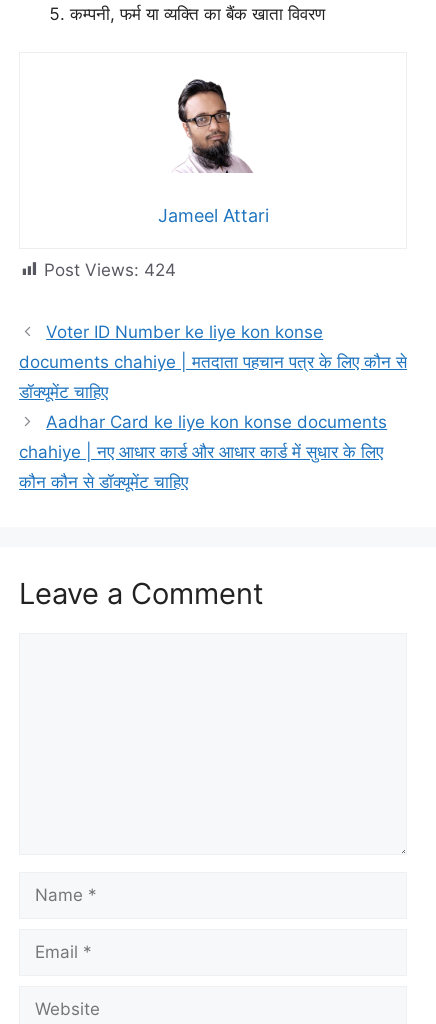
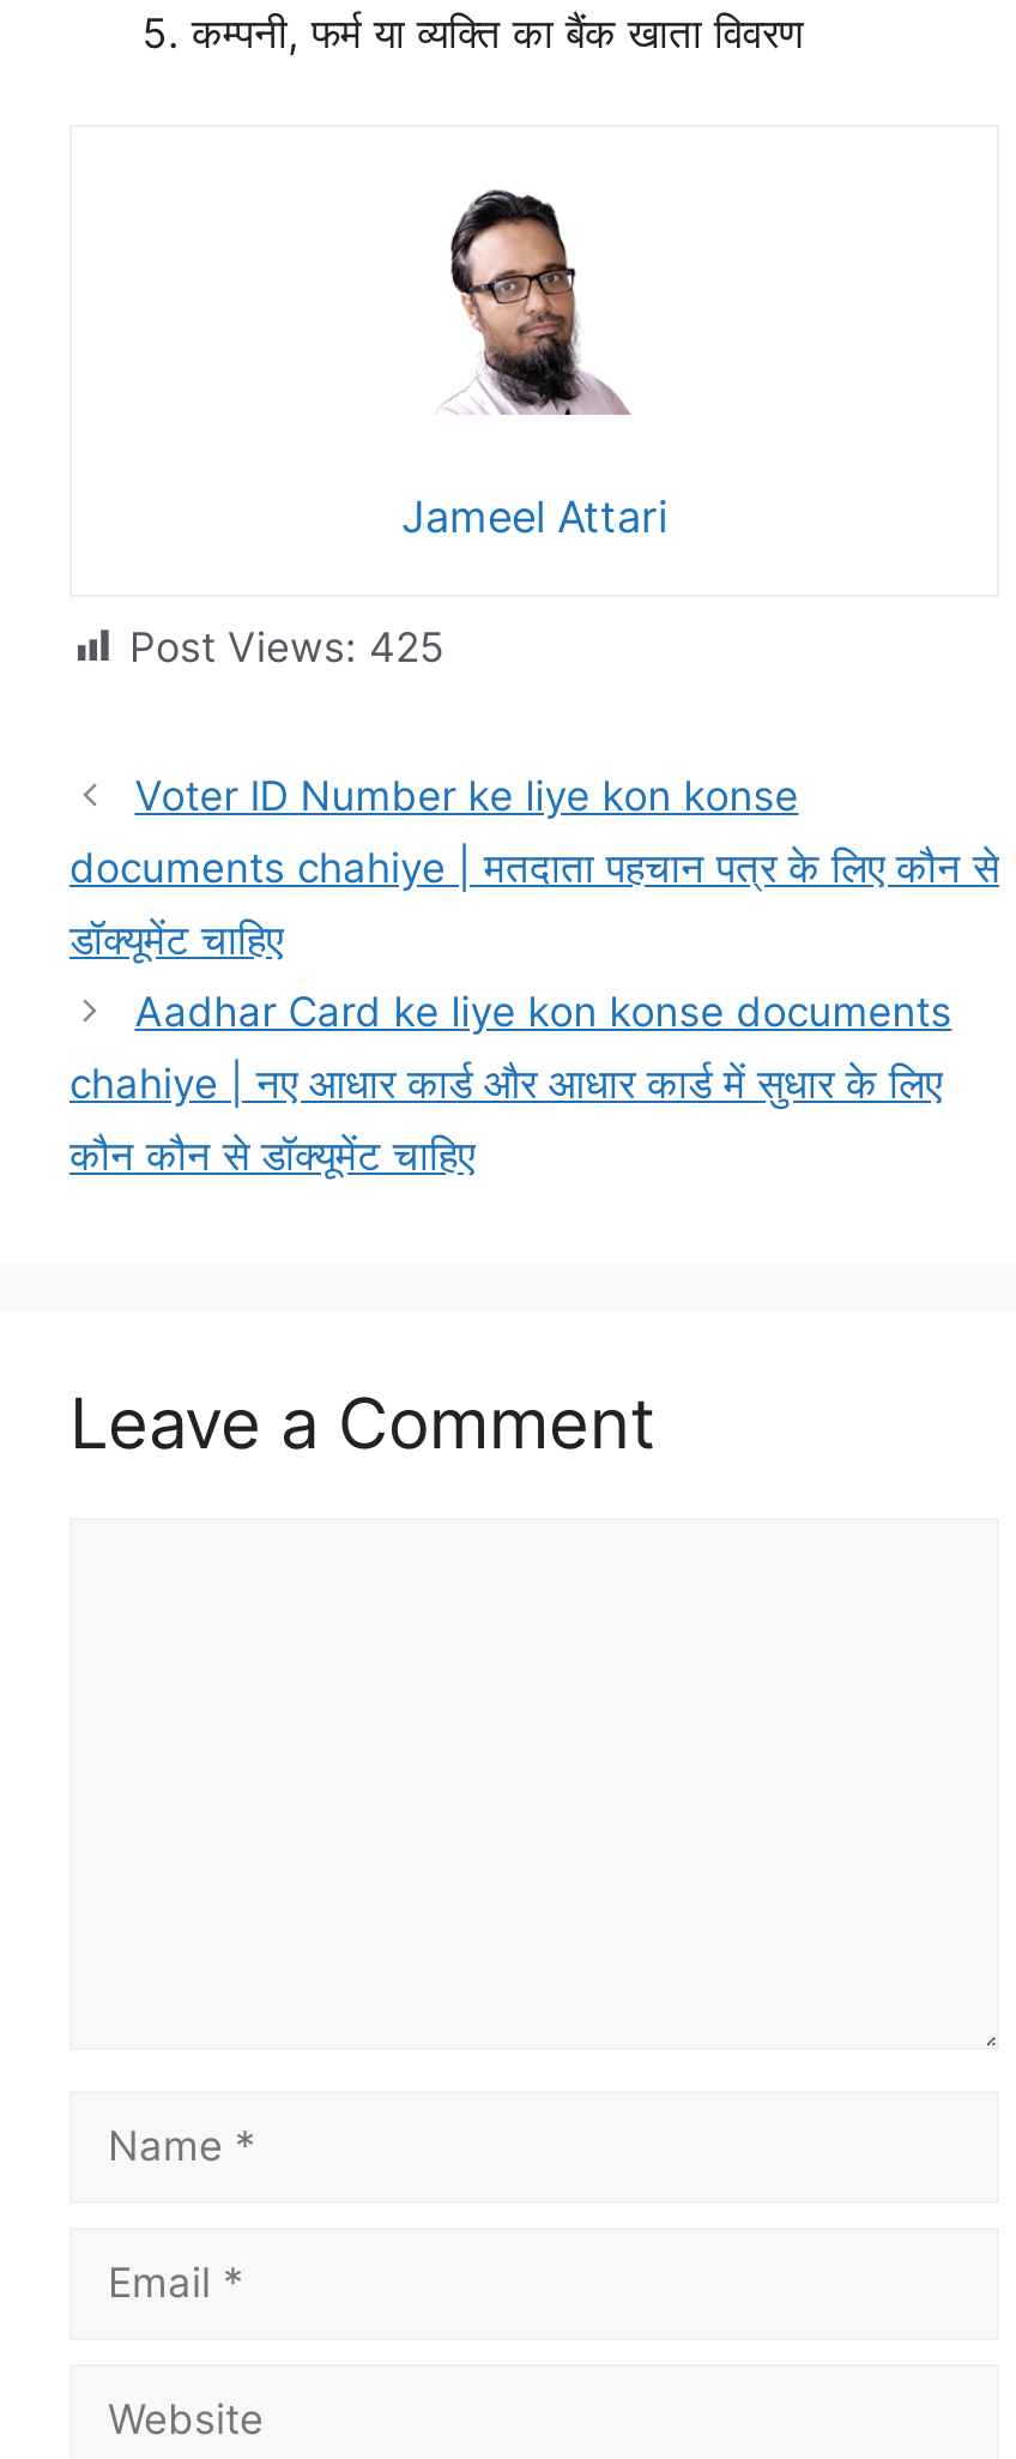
- Post Views: 424
+ Post Views: 425
